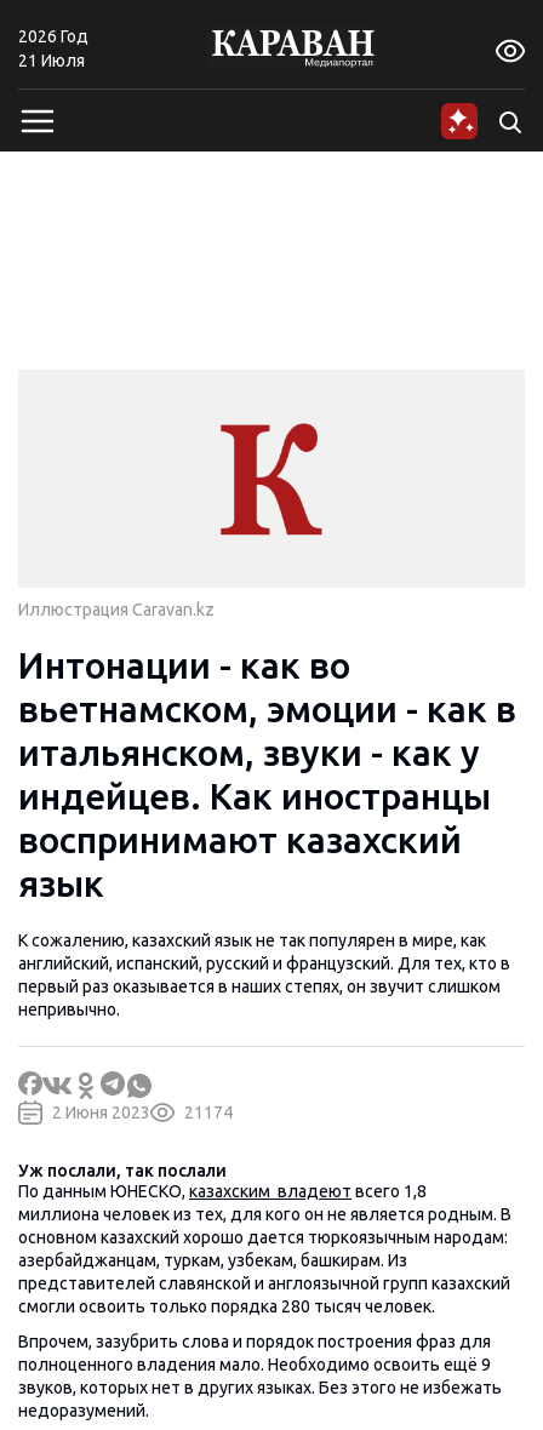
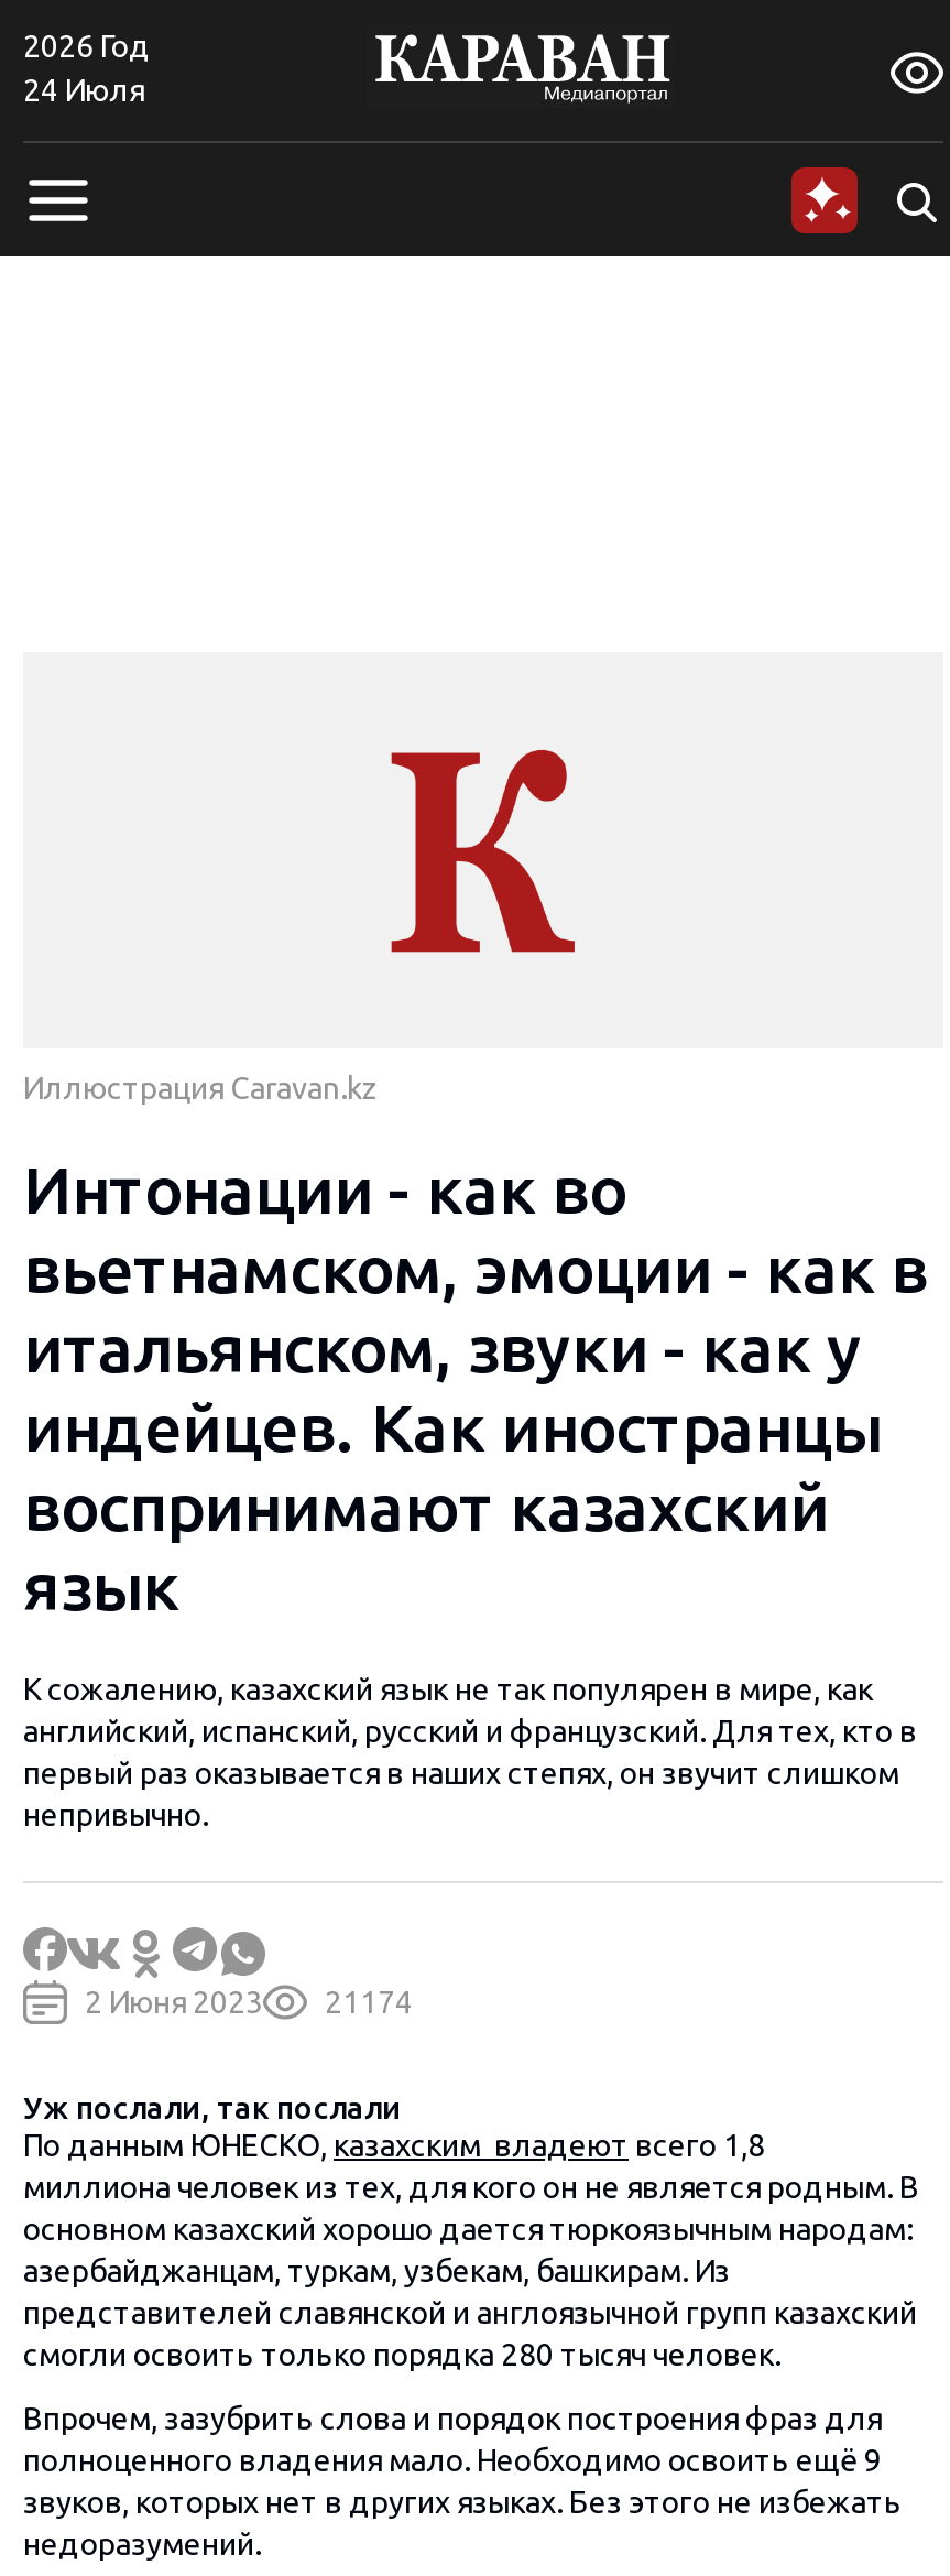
- 21 Июля
+ 24 Июля
